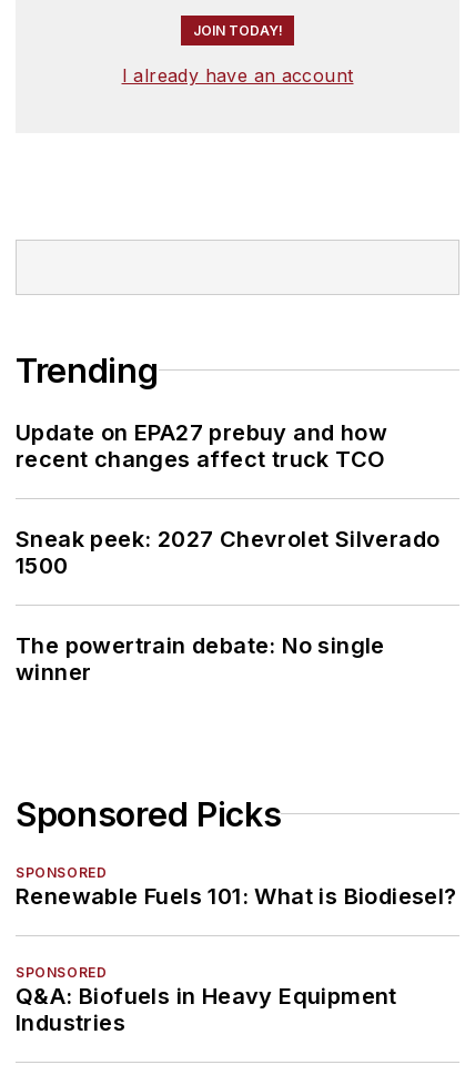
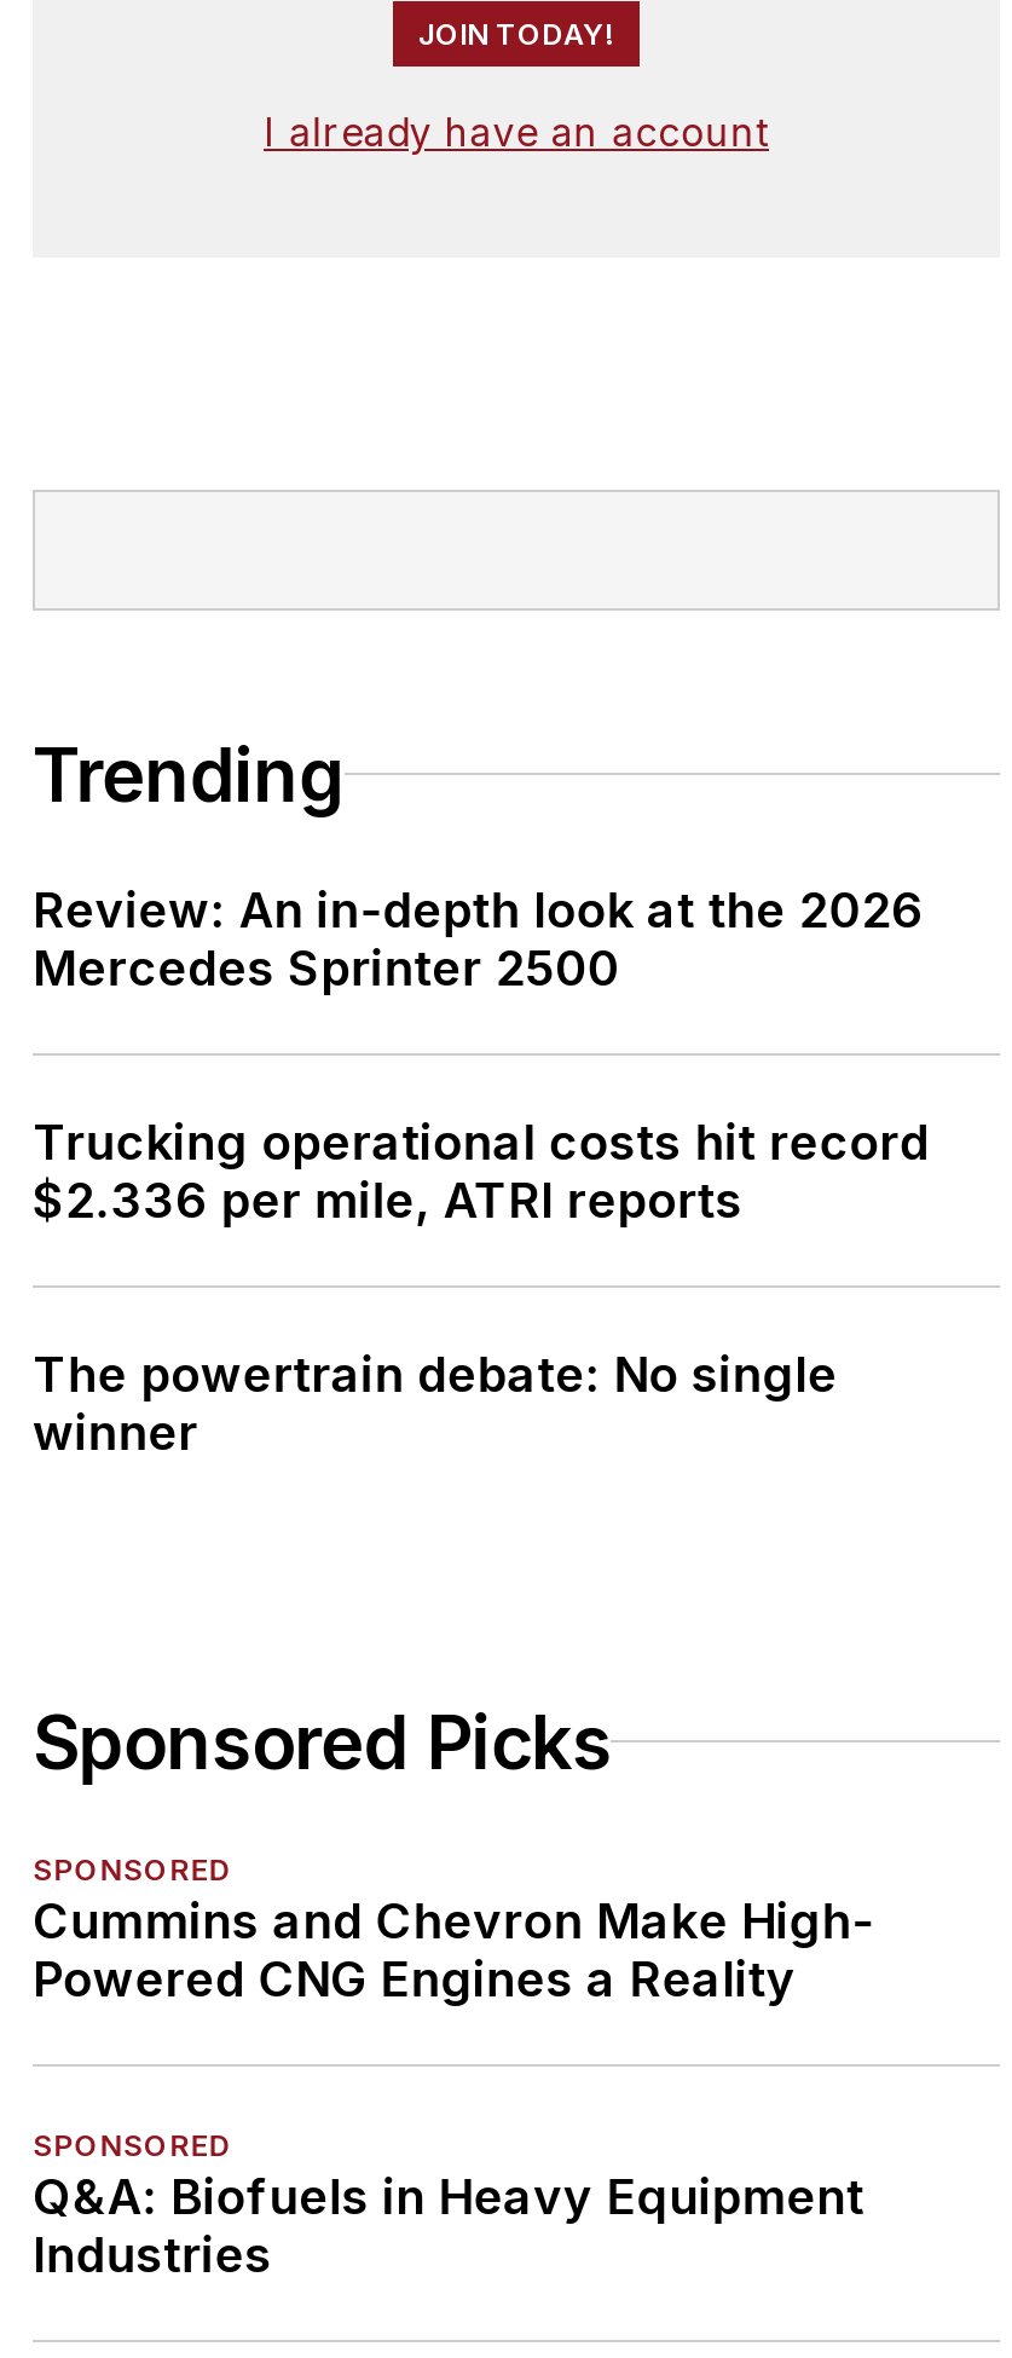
- Update on EPA27 prebuy and how
- recent changes affect truck TCO
+ Review: An in-depth look at the 2026
+ Mercedes Sprinter 2500

- Sneak peek: 2027 Chevrolet Silverado
- 1500
+ Trucking operational costs hit record
+ $2.336 per mile, ATRI reports

- Renewable Fuels 101: What is Biodiesel?
+ Cummins and Chevron Make High-
+ Powered CNG Engines a Reality
